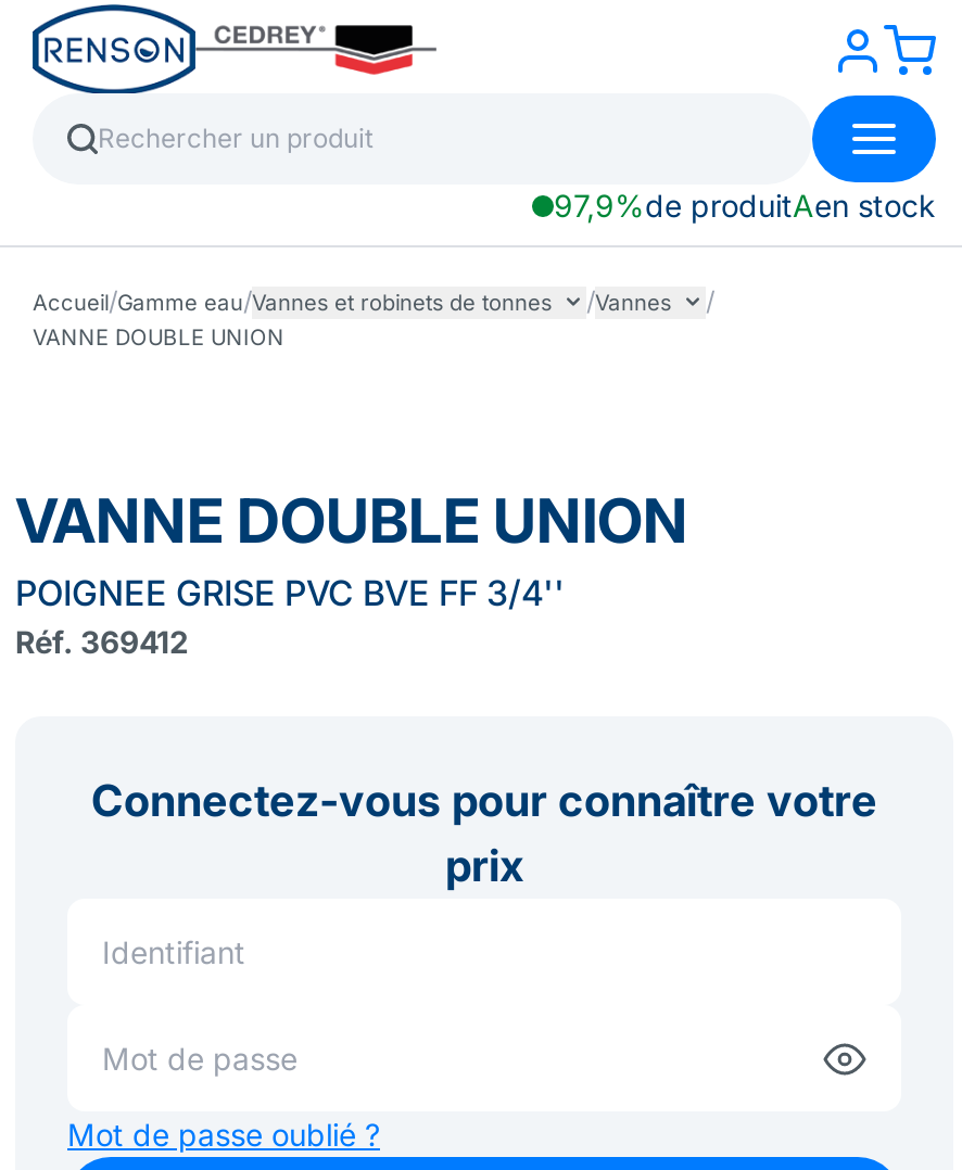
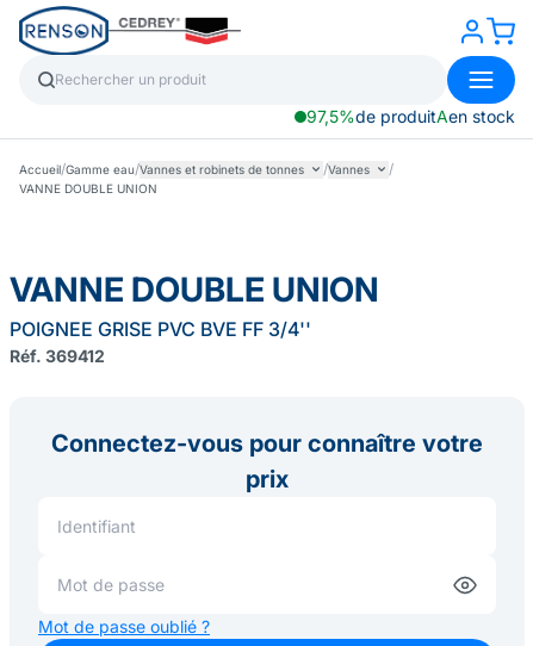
- 97,9%de produitAen stock
+ 97,5%de produitAen stock
